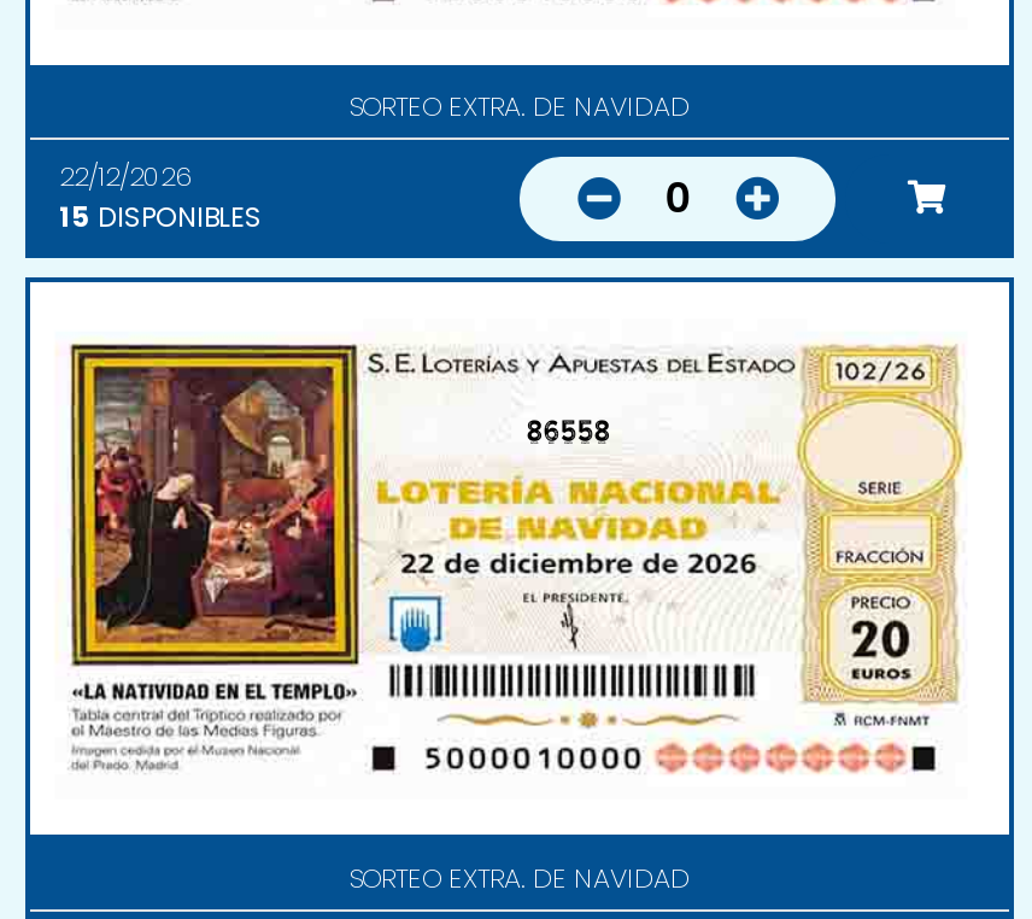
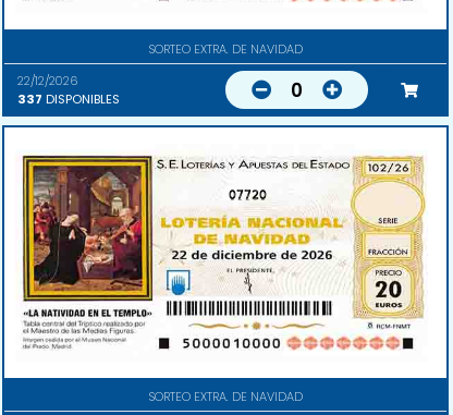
- 15 DISPONIBLES
+ 337 DISPONIBLES

- 86558
+ 07720
